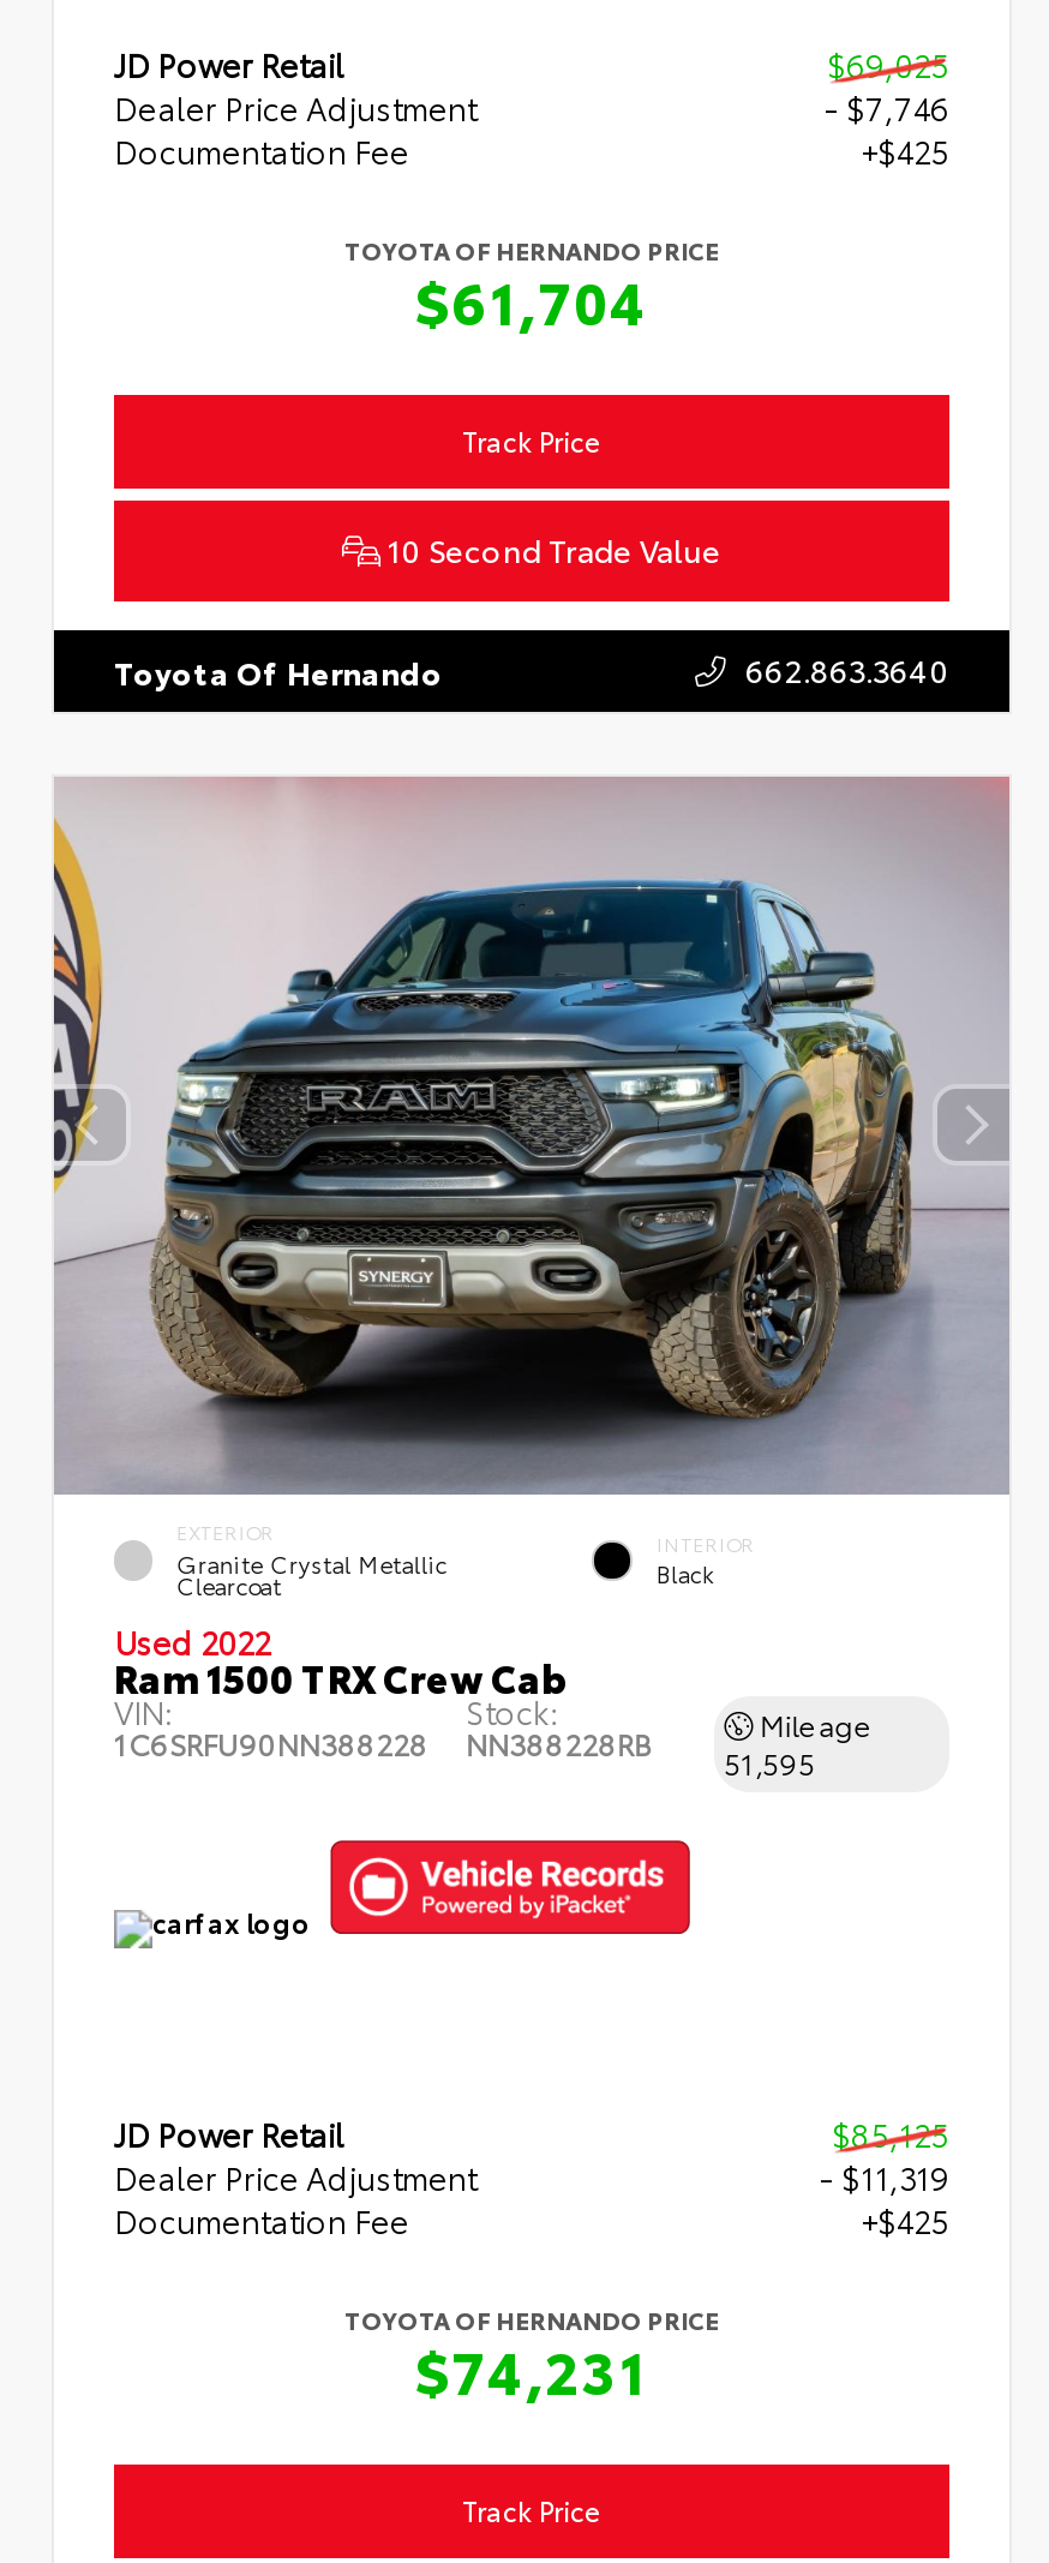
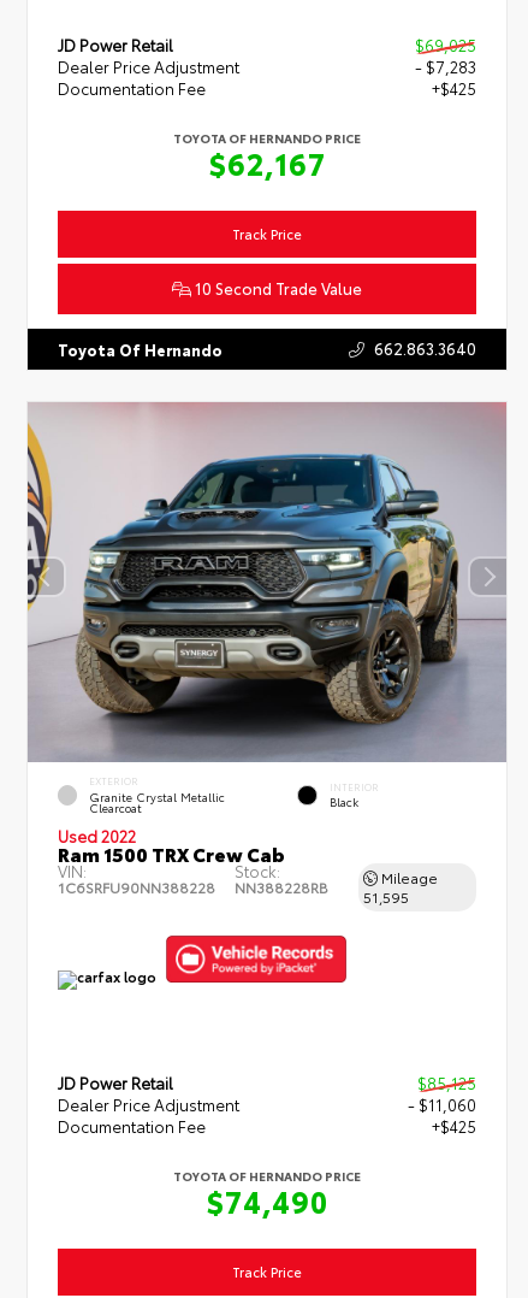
- - $7,746
+ - $7,283

- $61,704
+ $62,167

- - $11,319
+ - $11,060

- $74,231
+ $74,490
